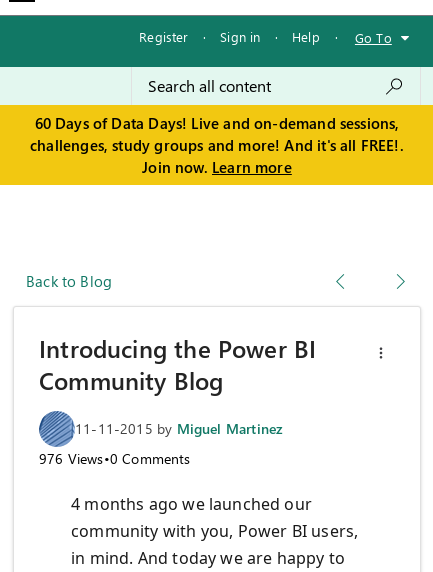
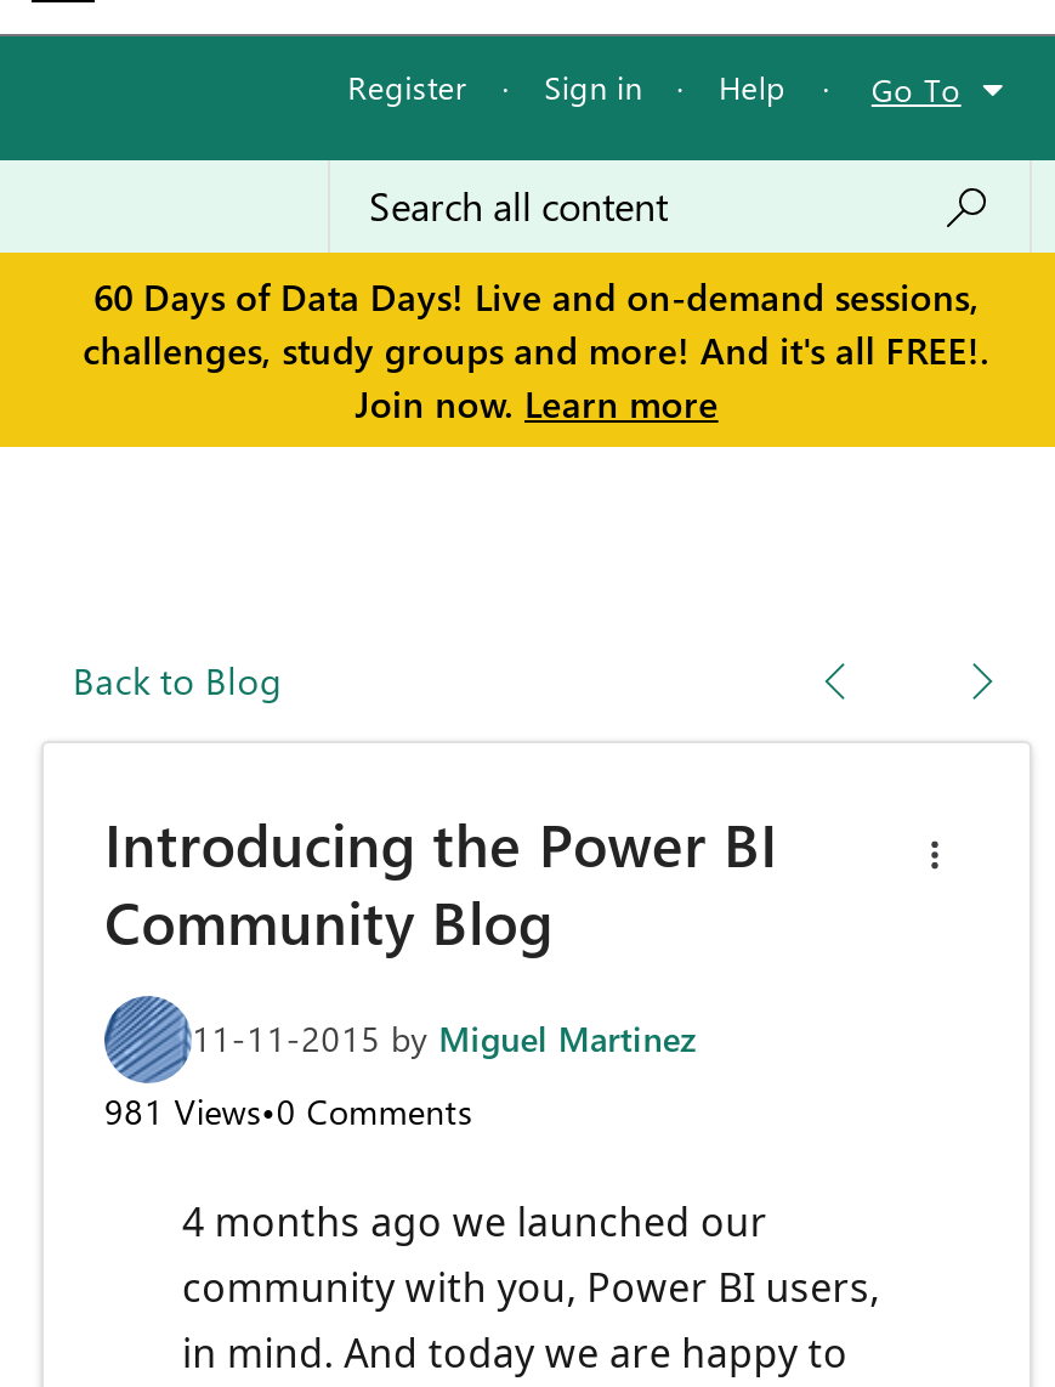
- 976 Views•0 Comments
+ 981 Views•0 Comments
